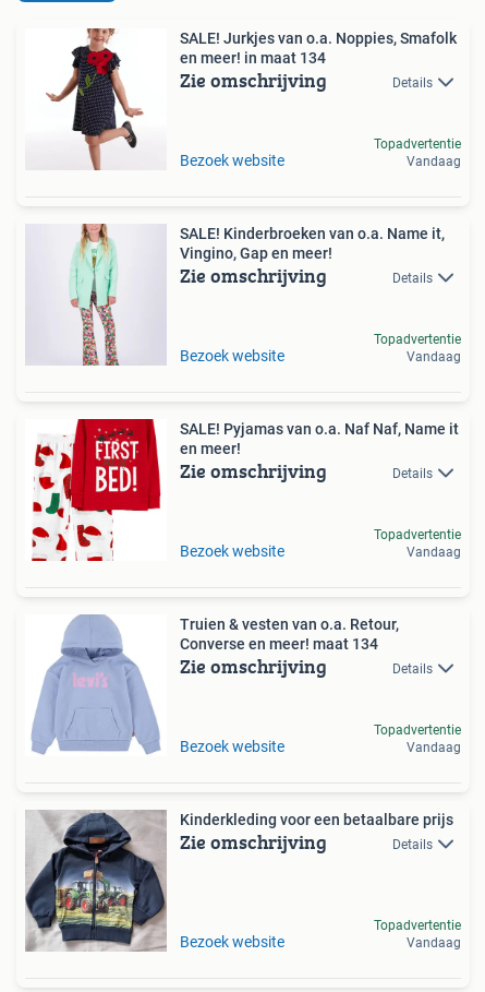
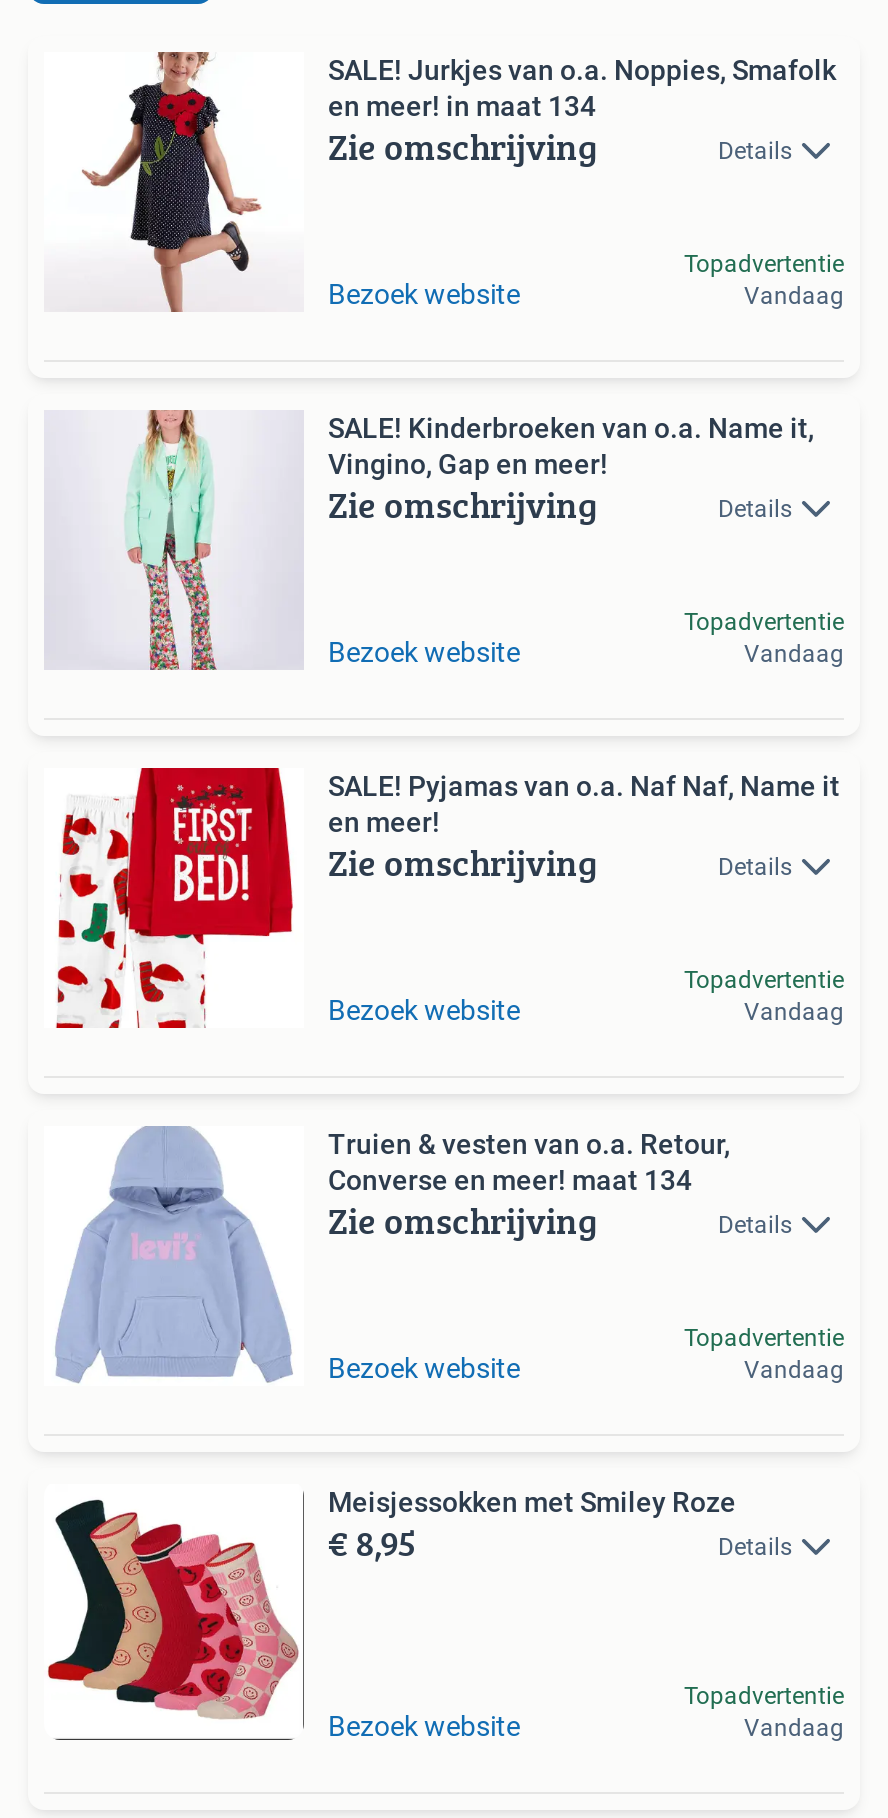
- [image]
- Kinderkleding voor een betaalbare prijs
- Zie omschrijving
+ [image]
+ Meisjessokken met Smiley Roze
+ € 8,95
